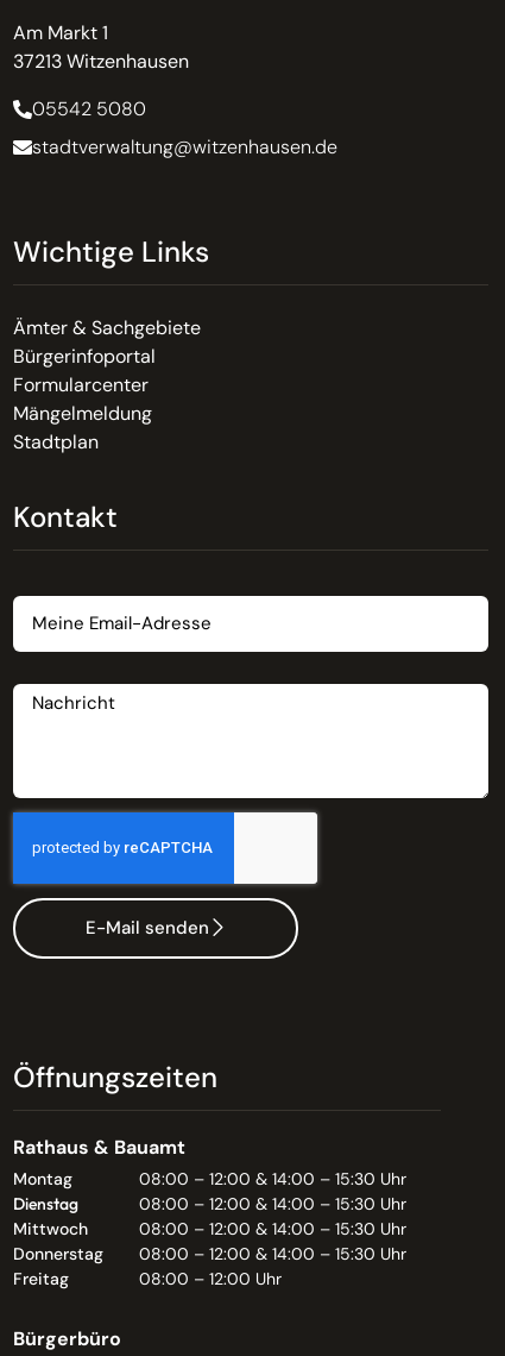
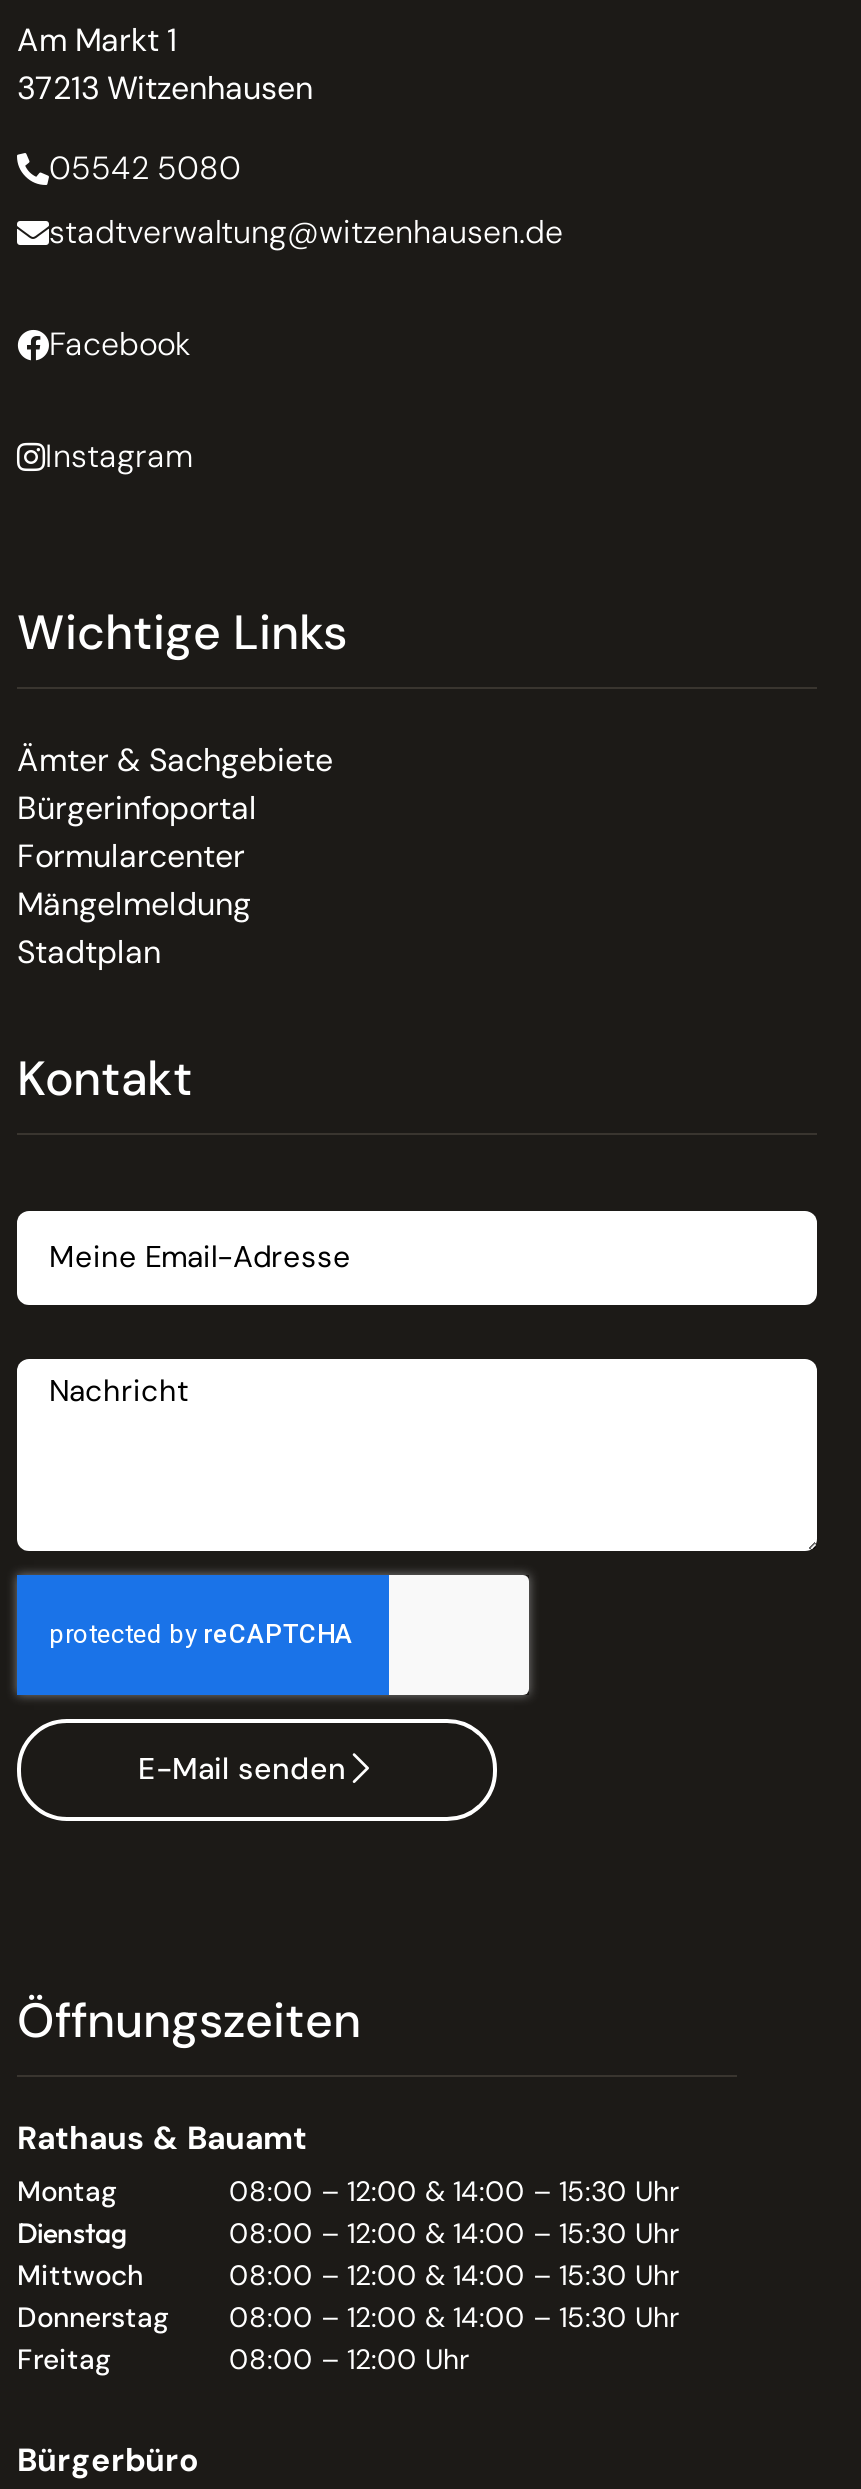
+ Facebook
+ Instagram
